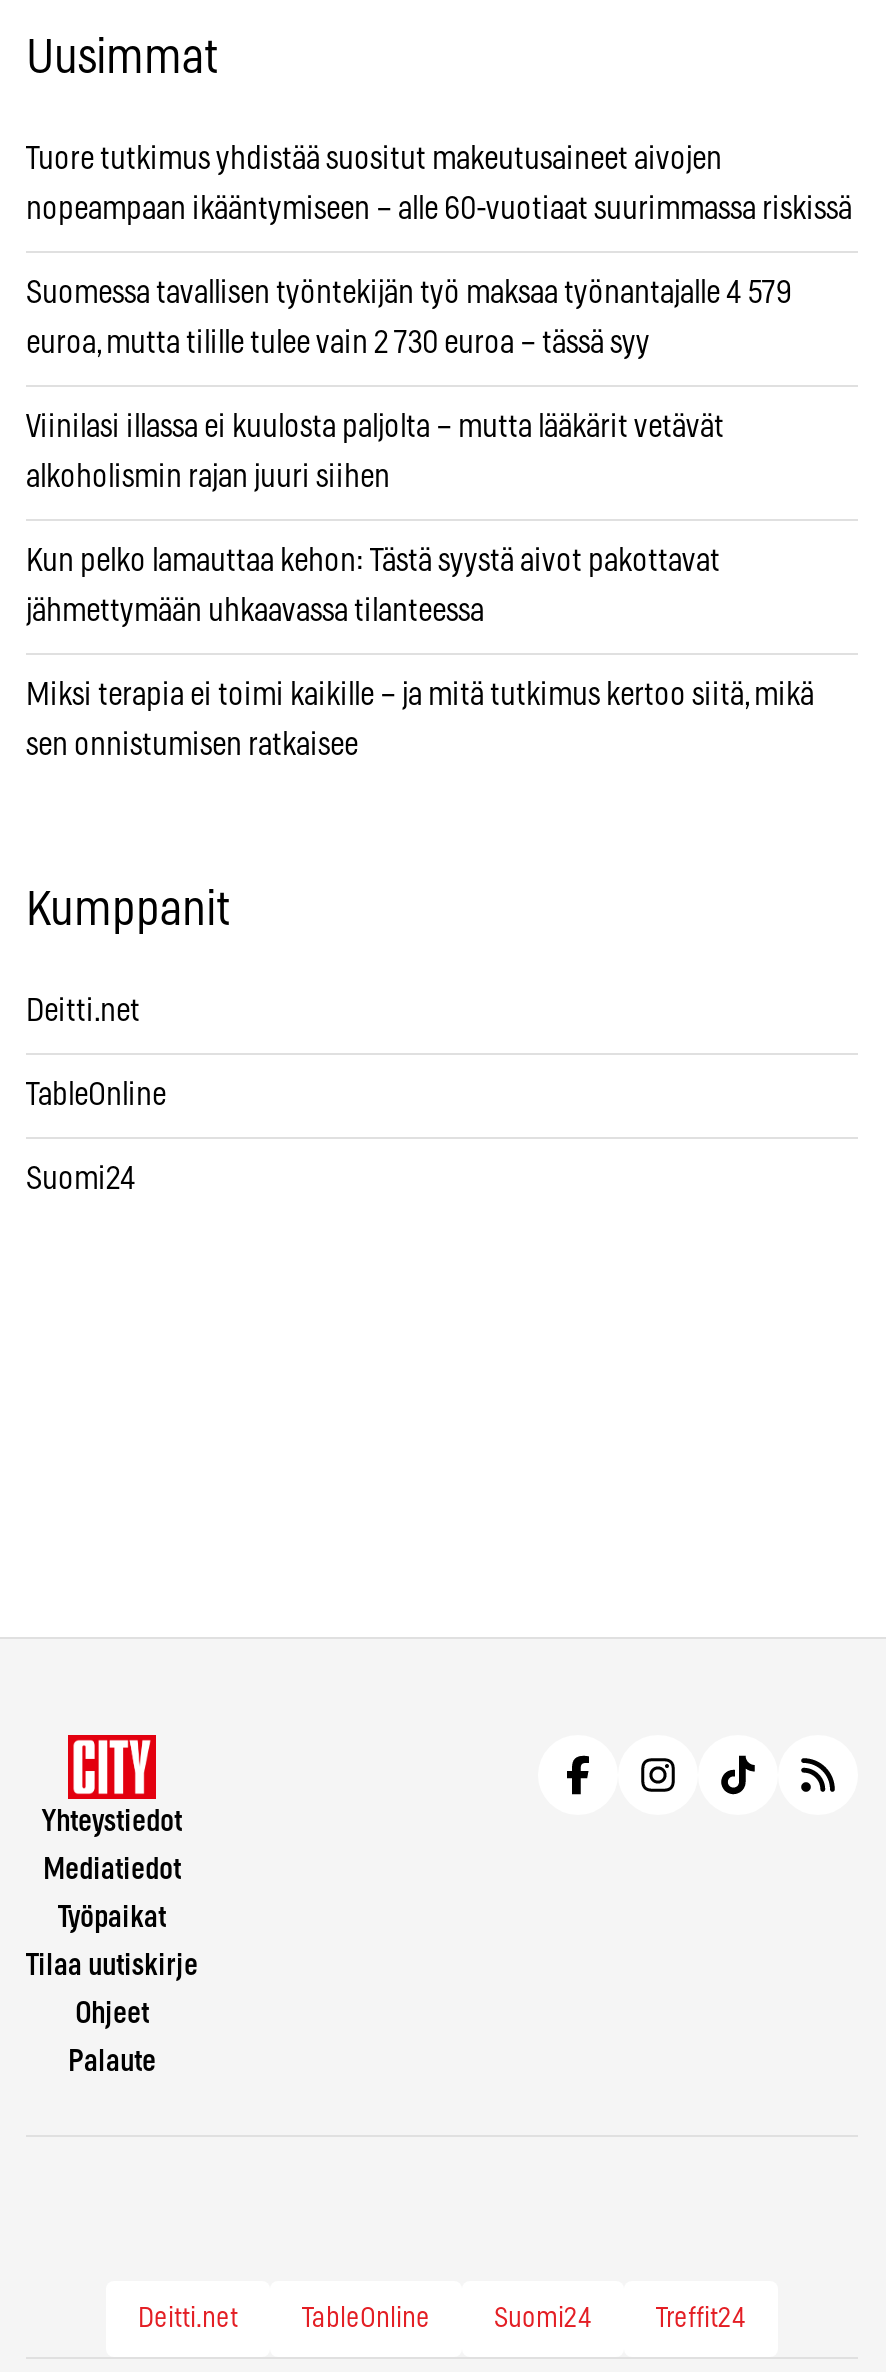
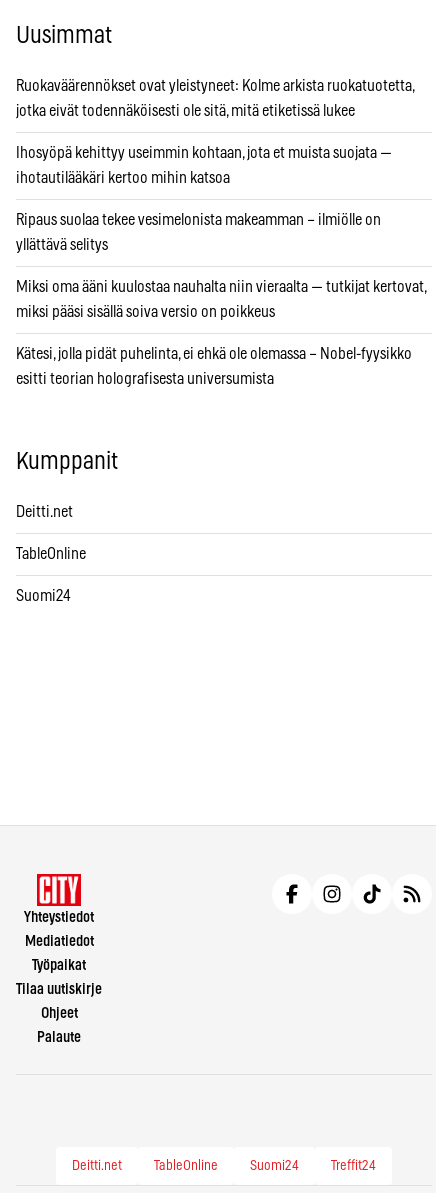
- Tuore tutkimus yhdistää suositut makeutusaineet aivojen
+ Ruokaväärennökset ovat yleistyneet: Kolme arkista ruokatuotetta,

- nopeampaan ikääntymiseen – alle 60-vuotiaat suurimmassa riskissä
+ jotka eivät todennäköisesti ole sitä, mitä etiketissä lukee

- Suomessa tavallisen työntekijän työ maksaa työnantajalle 4 579
+ Ihosyöpä kehittyy useimmin kohtaan, jota et muista suojata —

- euroa, mutta tilille tulee vain 2 730 euroa – tässä syy
+ ihotautilääkäri kertoo mihin katsoa

- Viinilasi illassa ei kuulosta paljolta – mutta lääkärit vetävät
+ Ripaus suolaa tekee vesimelonista makeamman – ilmiölle on

- alkoholismin rajan juuri siihen
+ yllättävä selitys

- Kun pelko lamauttaa kehon: Tästä syystä aivot pakottavat
+ Miksi oma ääni kuulostaa nauhalta niin vieraalta — tutkijat kertovat,

- jähmettymään uhkaavassa tilanteessa
+ miksi pääsi sisällä soiva versio on poikkeus

- Miksi terapia ei toimi kaikille – ja mitä tutkimus kertoo siitä, mikä
+ Kätesi, jolla pidät puhelinta, ei ehkä ole olemassa – Nobel-fyysikko

- sen onnistumisen ratkaisee
+ esitti teorian holografisesta universumista
